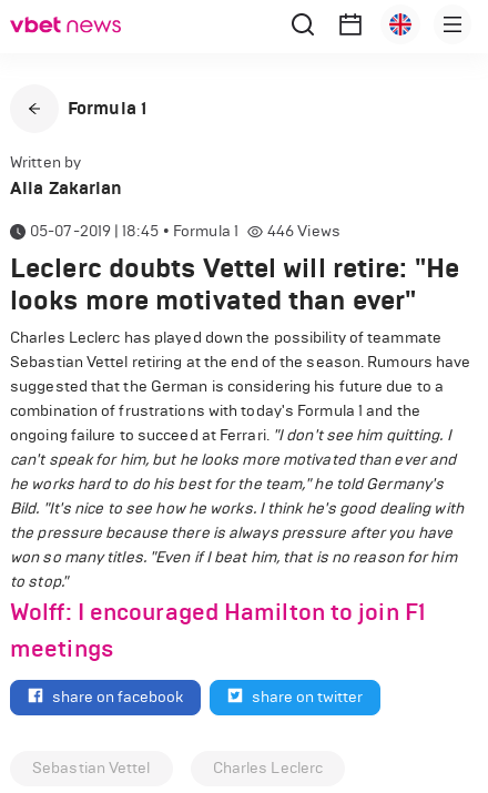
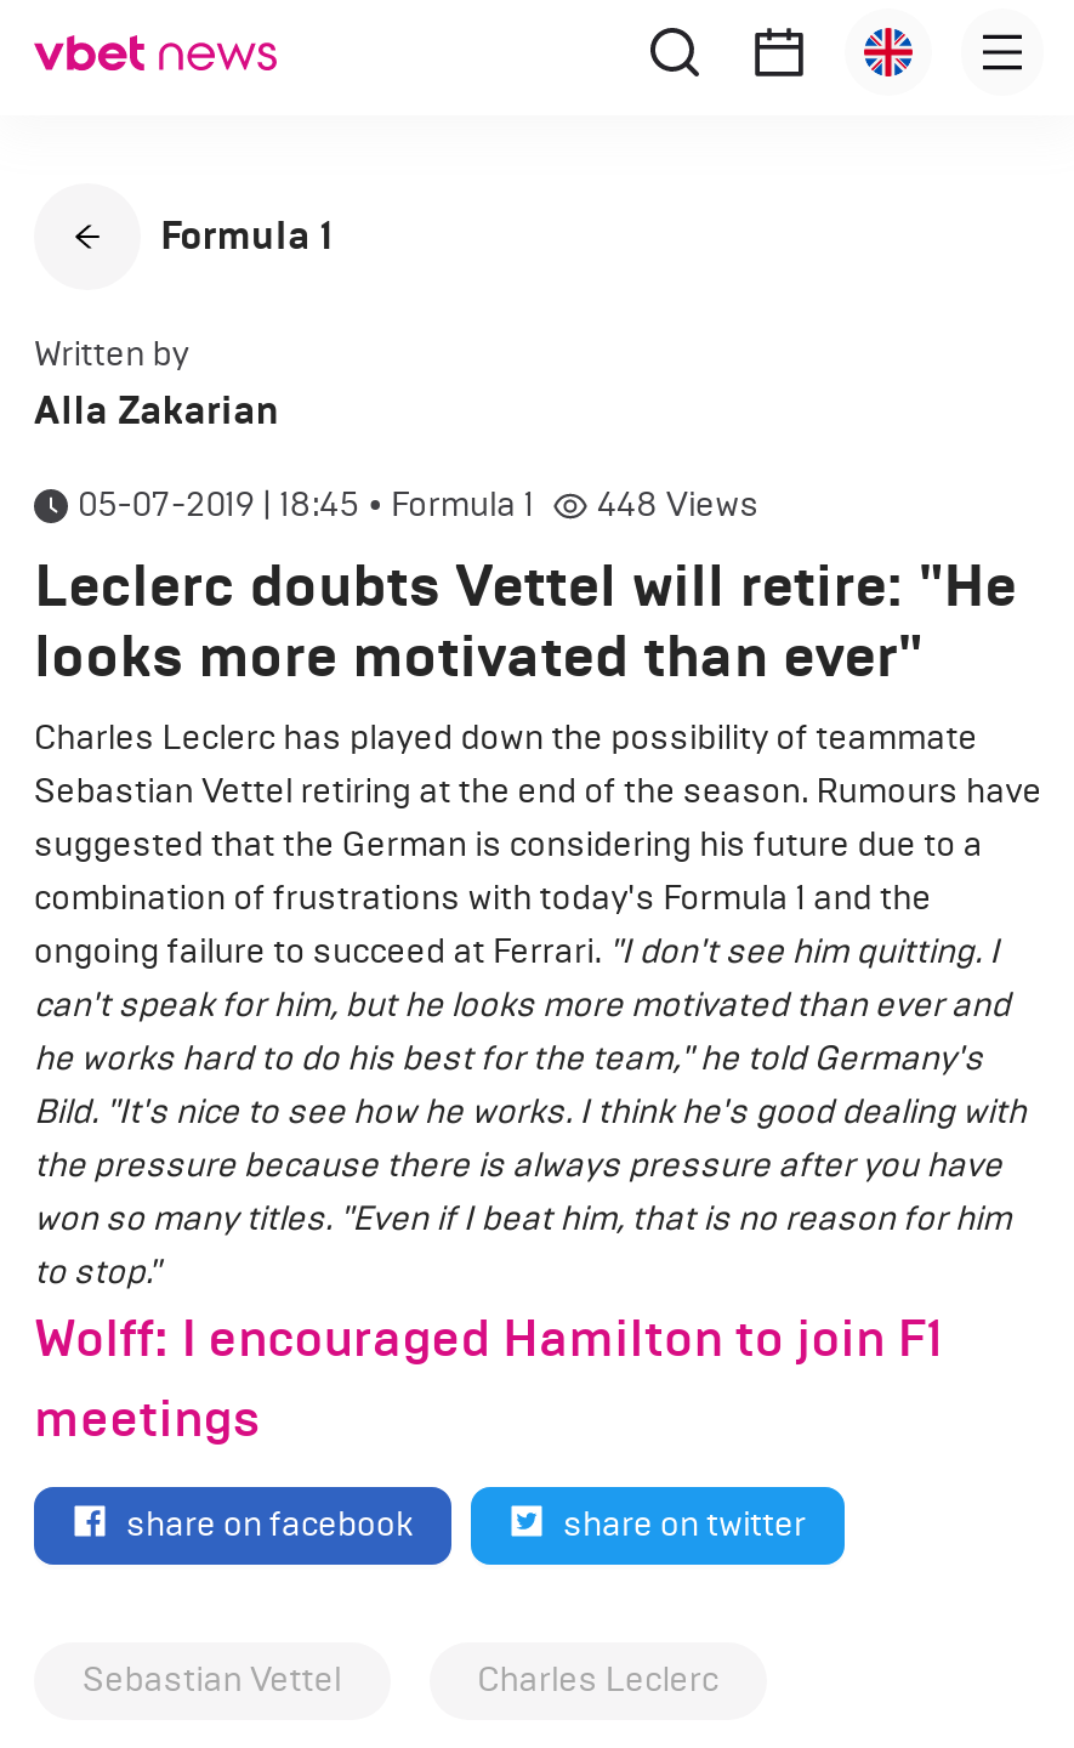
- 446 Views
+ 448 Views
